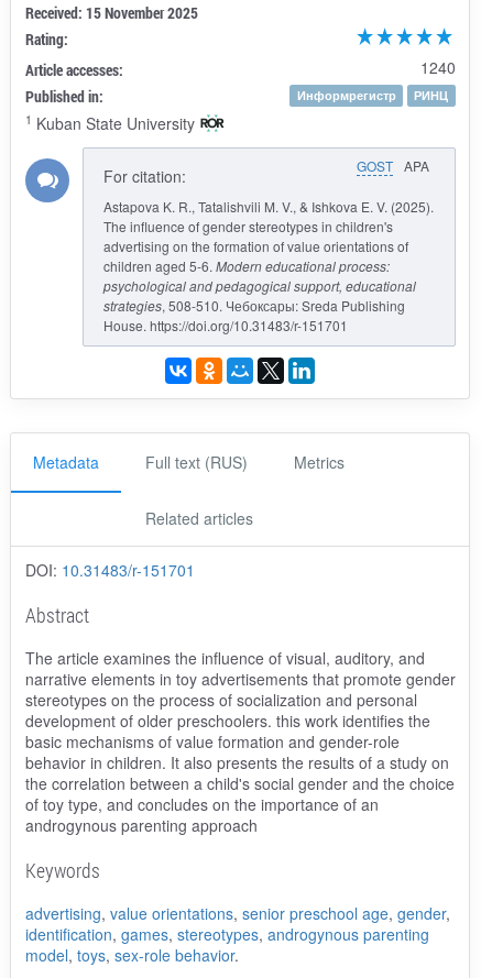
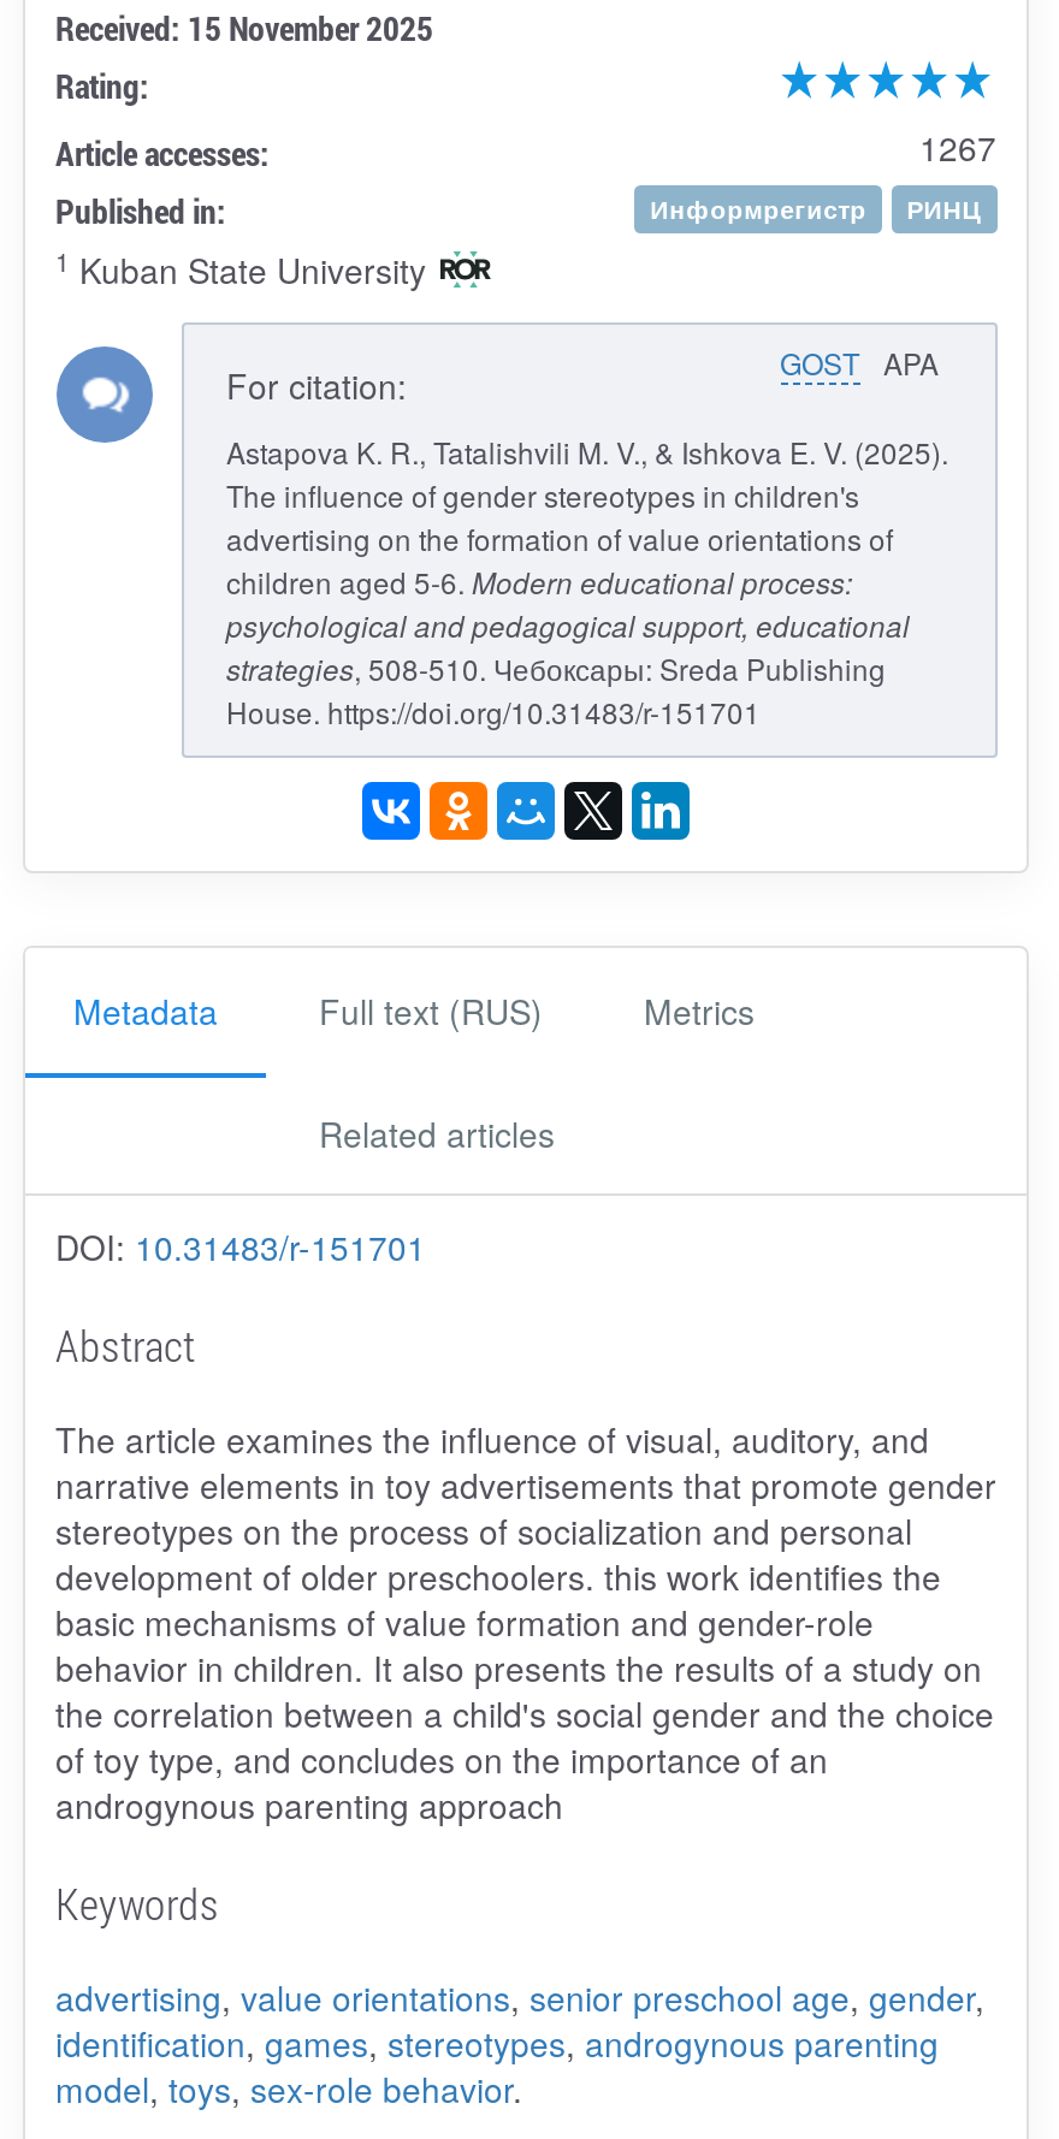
- 1240
+ 1267
